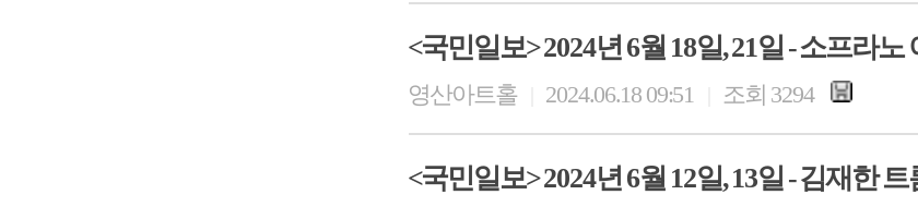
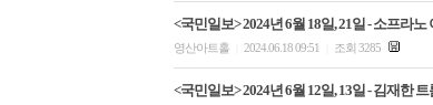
- 영산아트홀 2024.06.18 09:51 조회 3294
+ 영산아트홀 2024.06.18 09:51 조회 3285
